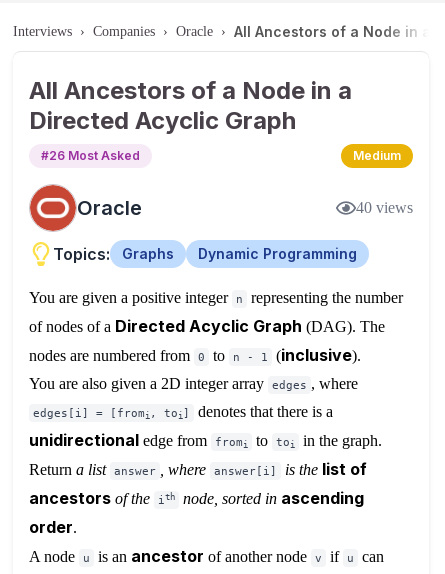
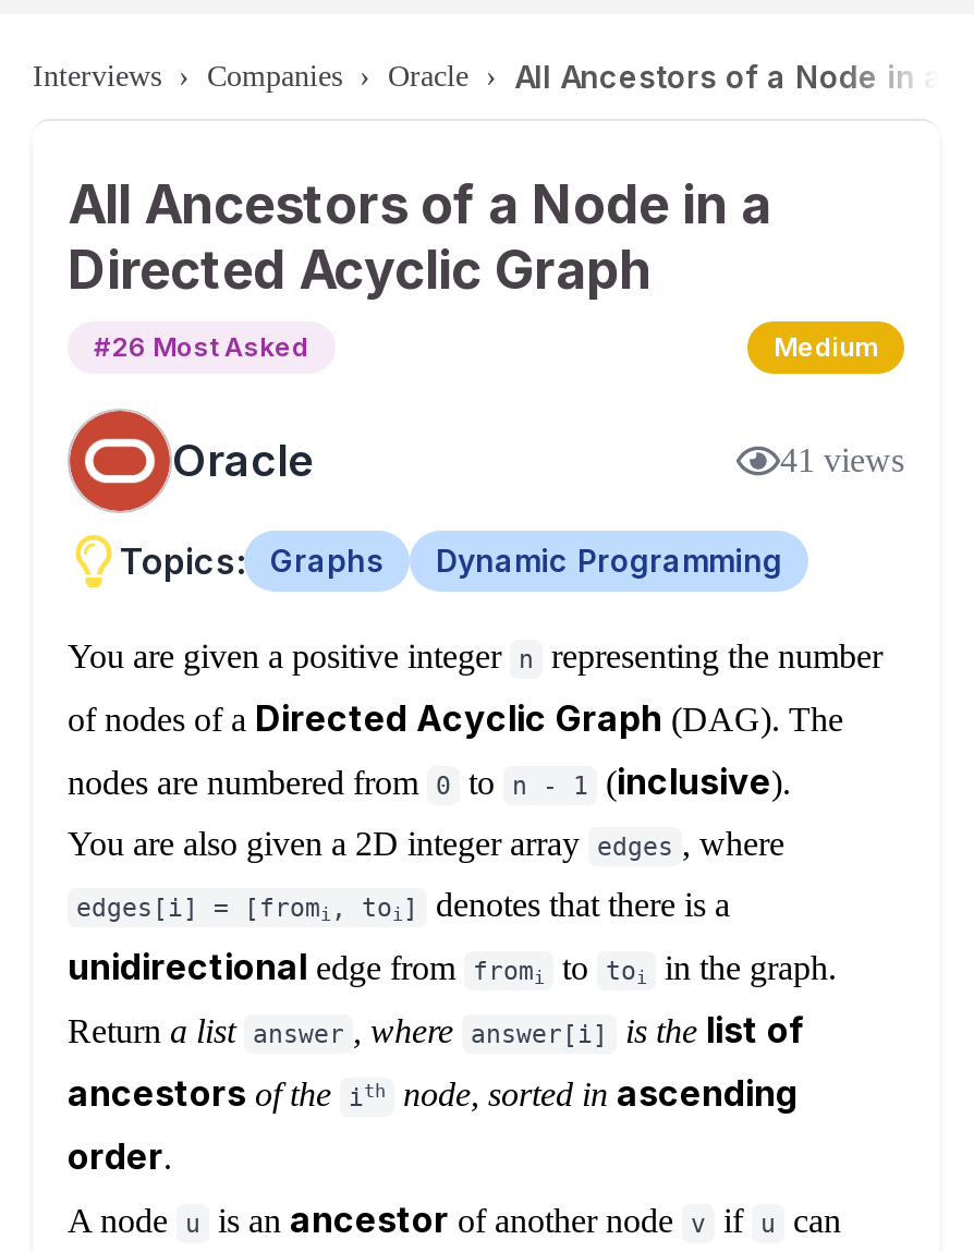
- 40 views
+ 41 views
